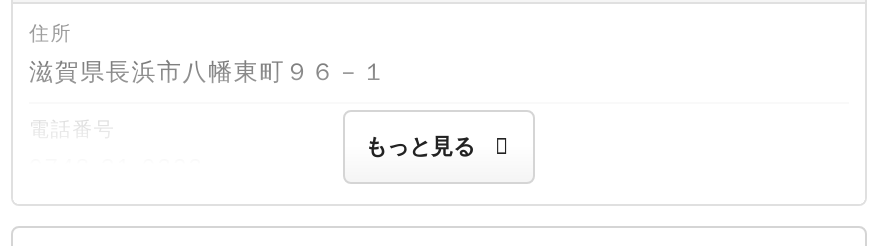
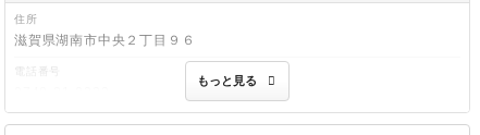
- 滋賀県長浜市八幡東町９６－１
+ 滋賀県湖南市中央２丁目９６
